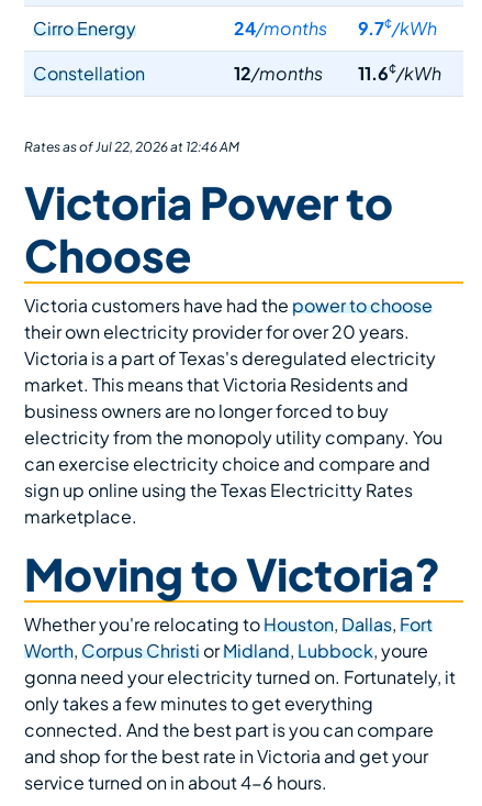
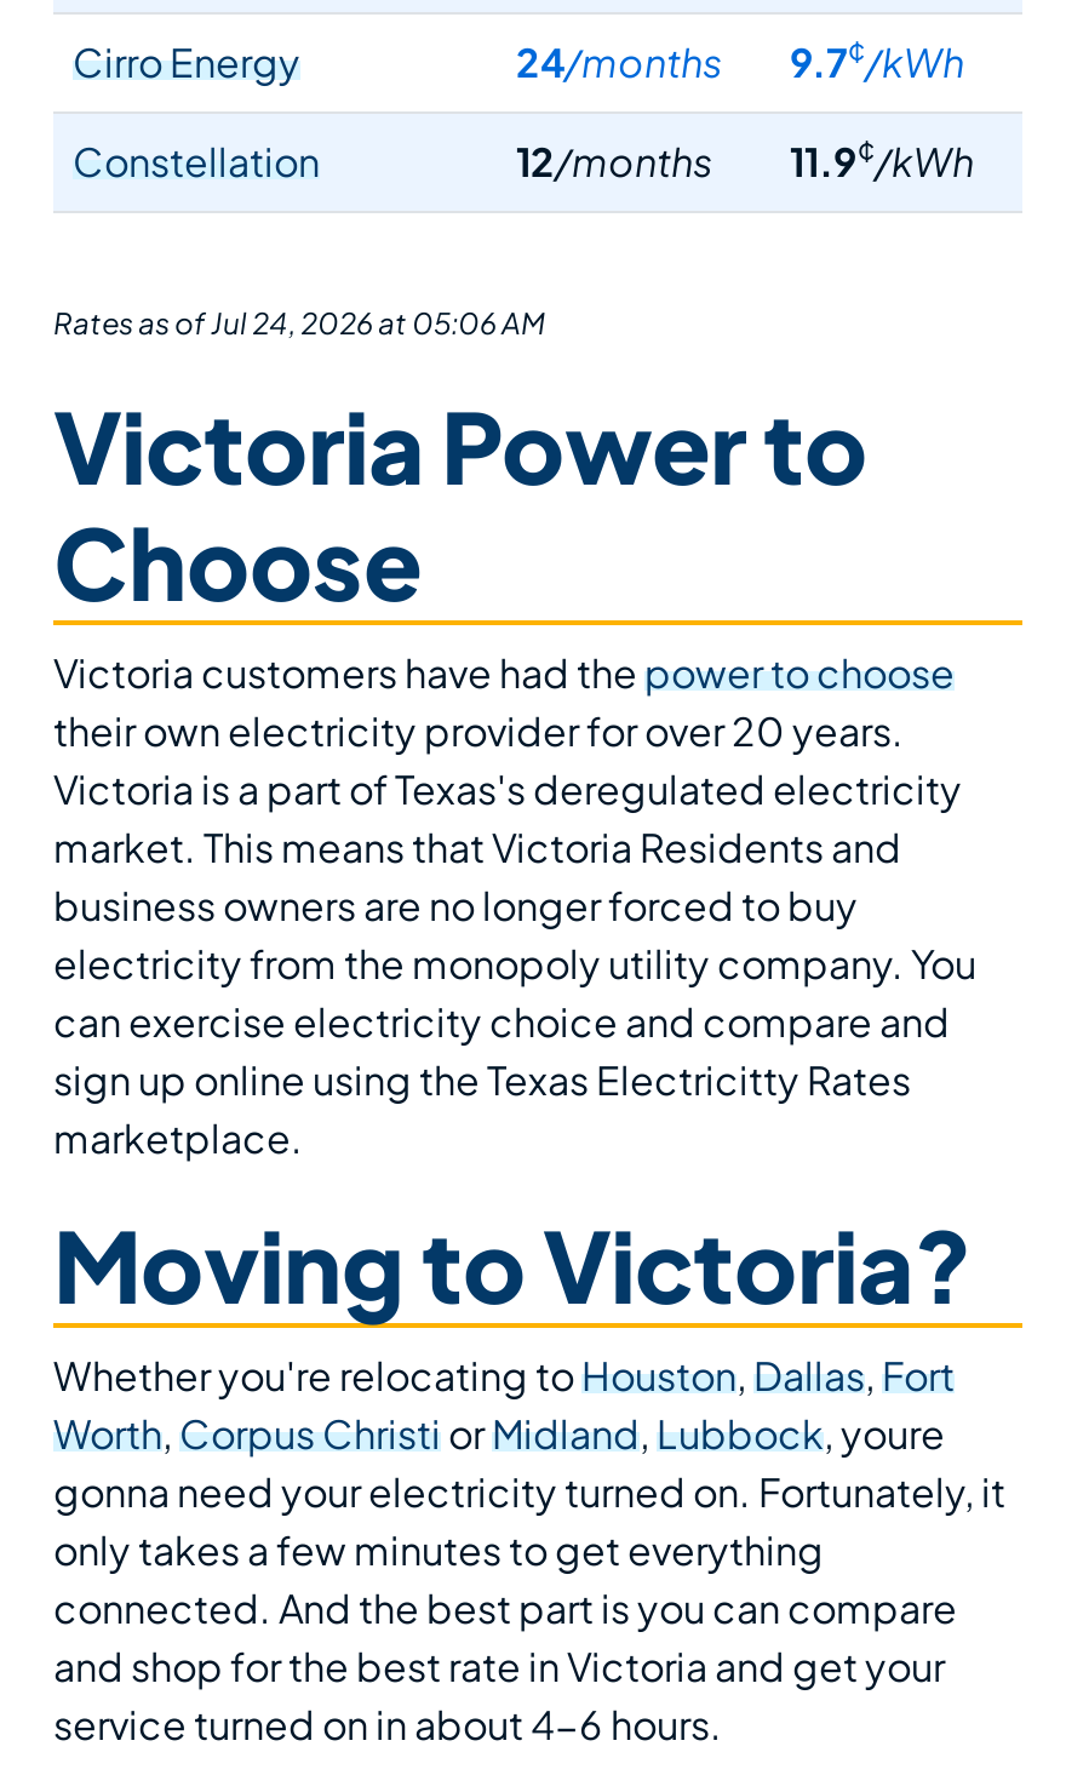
- 12/months 11.6¢/kWh
+ 12/months 11.9¢/kWh

- Rates as of Jul 22, 2026 at 12:46 AM
+ Rates as of Jul 24, 2026 at 05:06 AM
